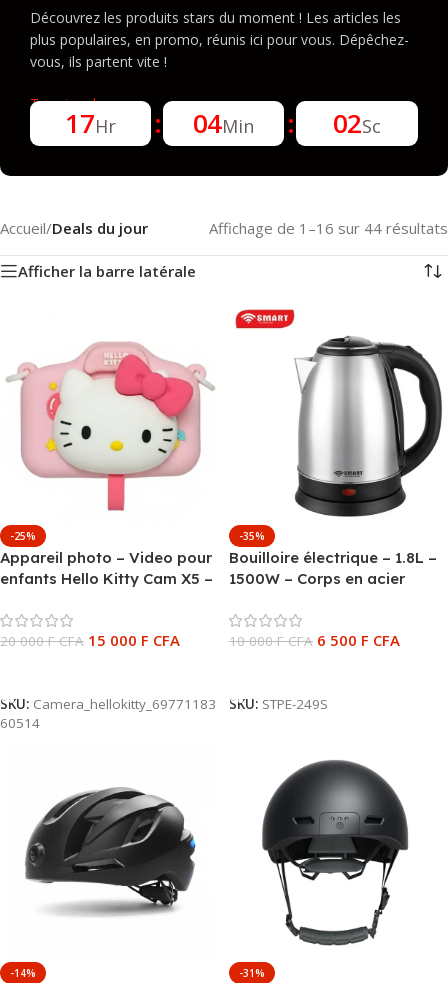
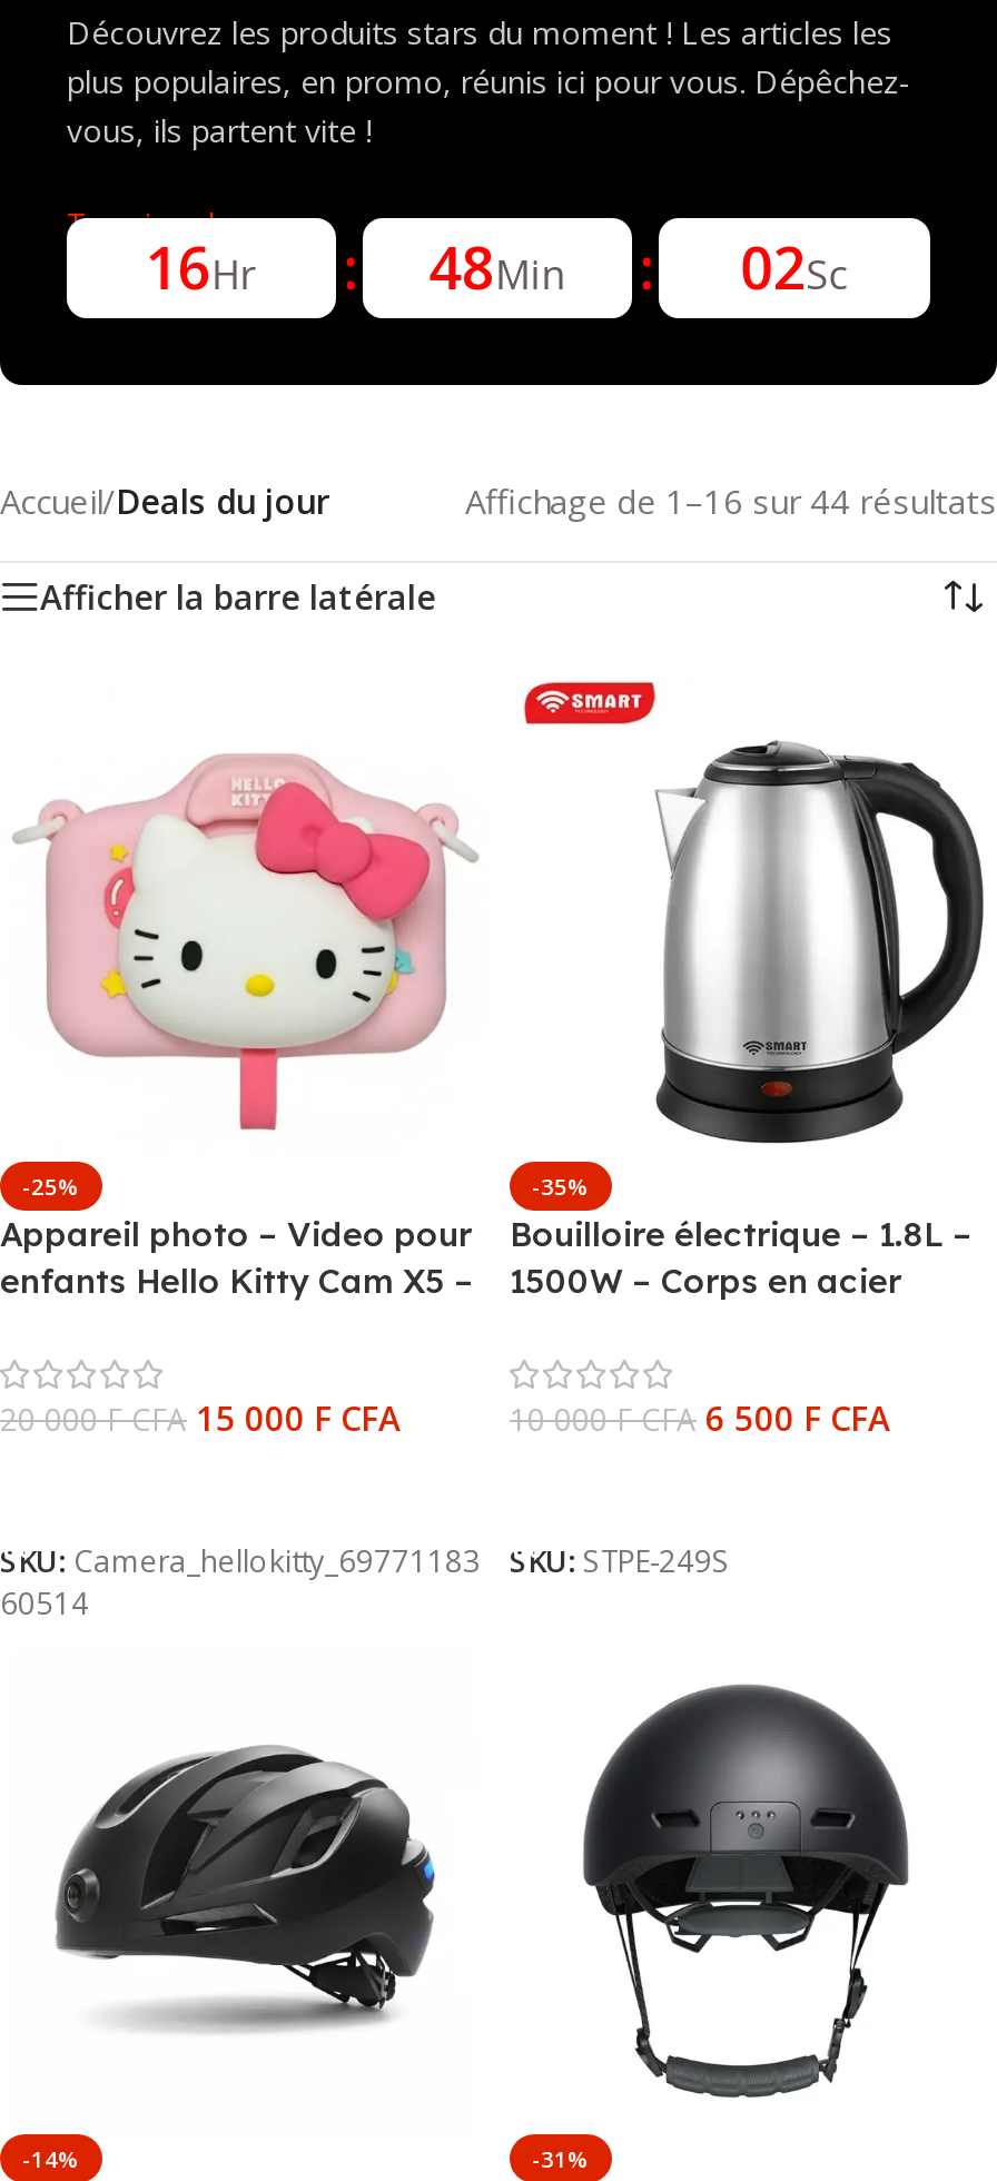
- 17Hr
+ 16Hr

- 04Min
+ 48Min
